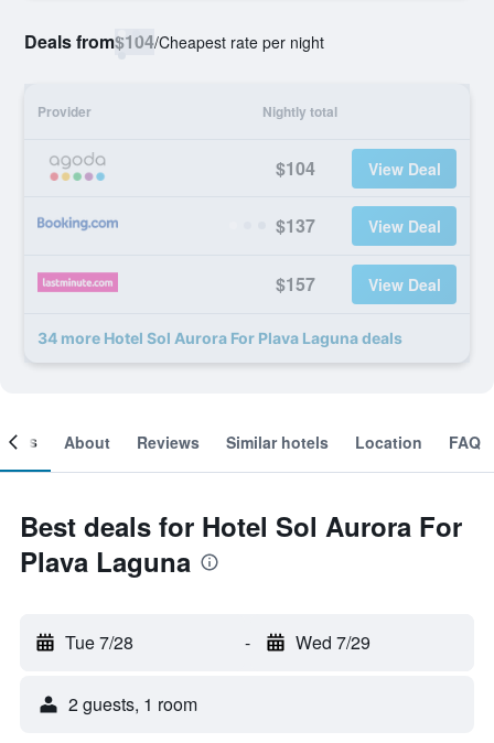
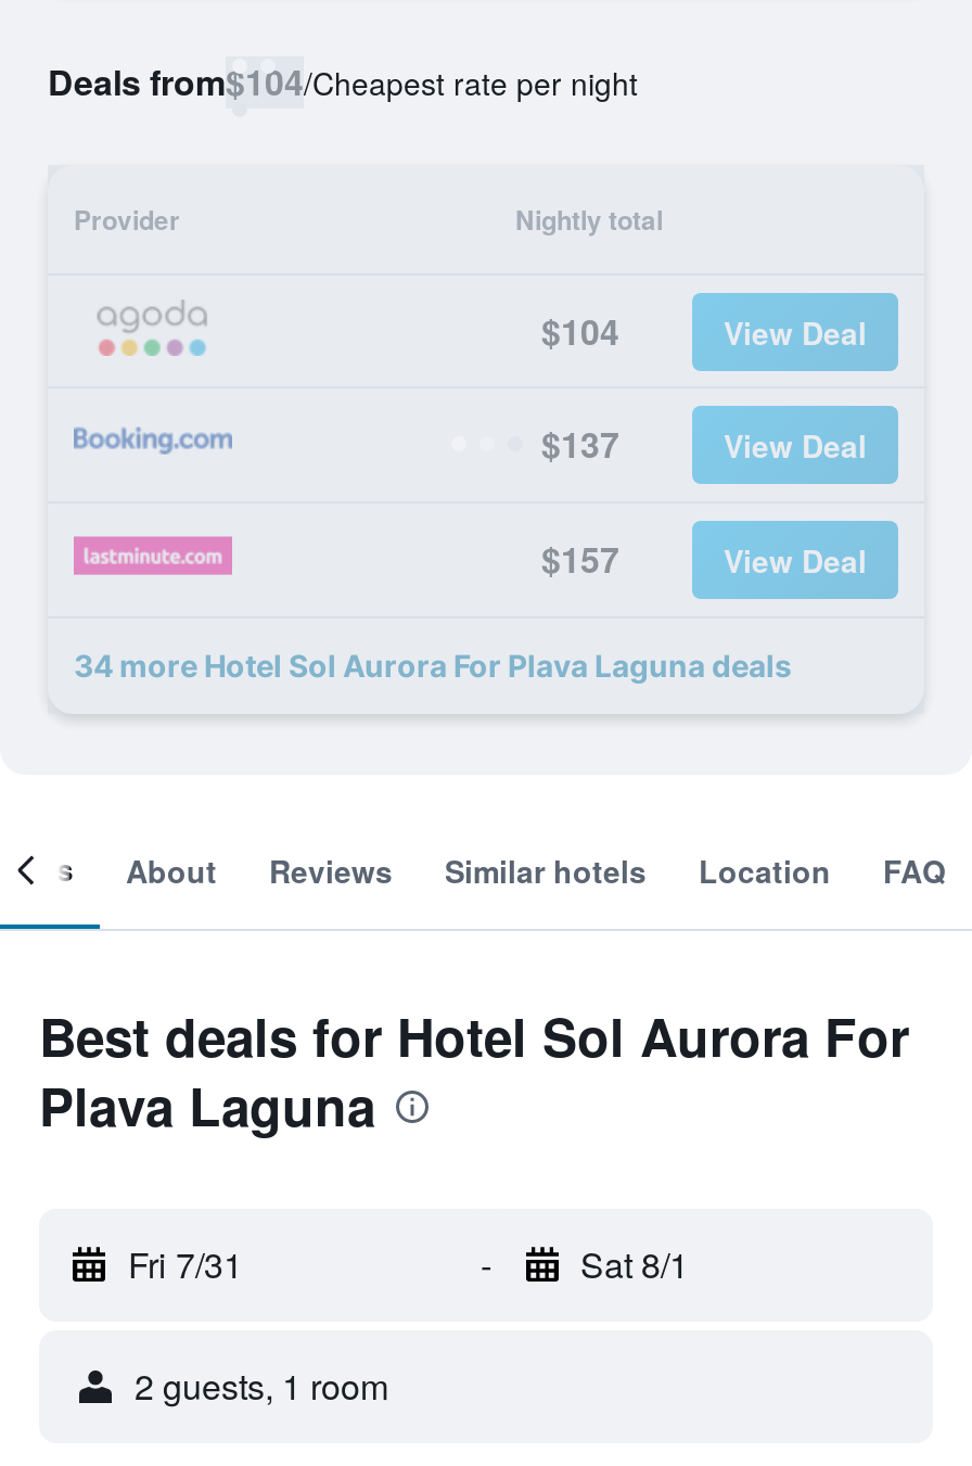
- Tue 7/28
+ Fri 7/31

- Wed 7/29
+ Sat 8/1
